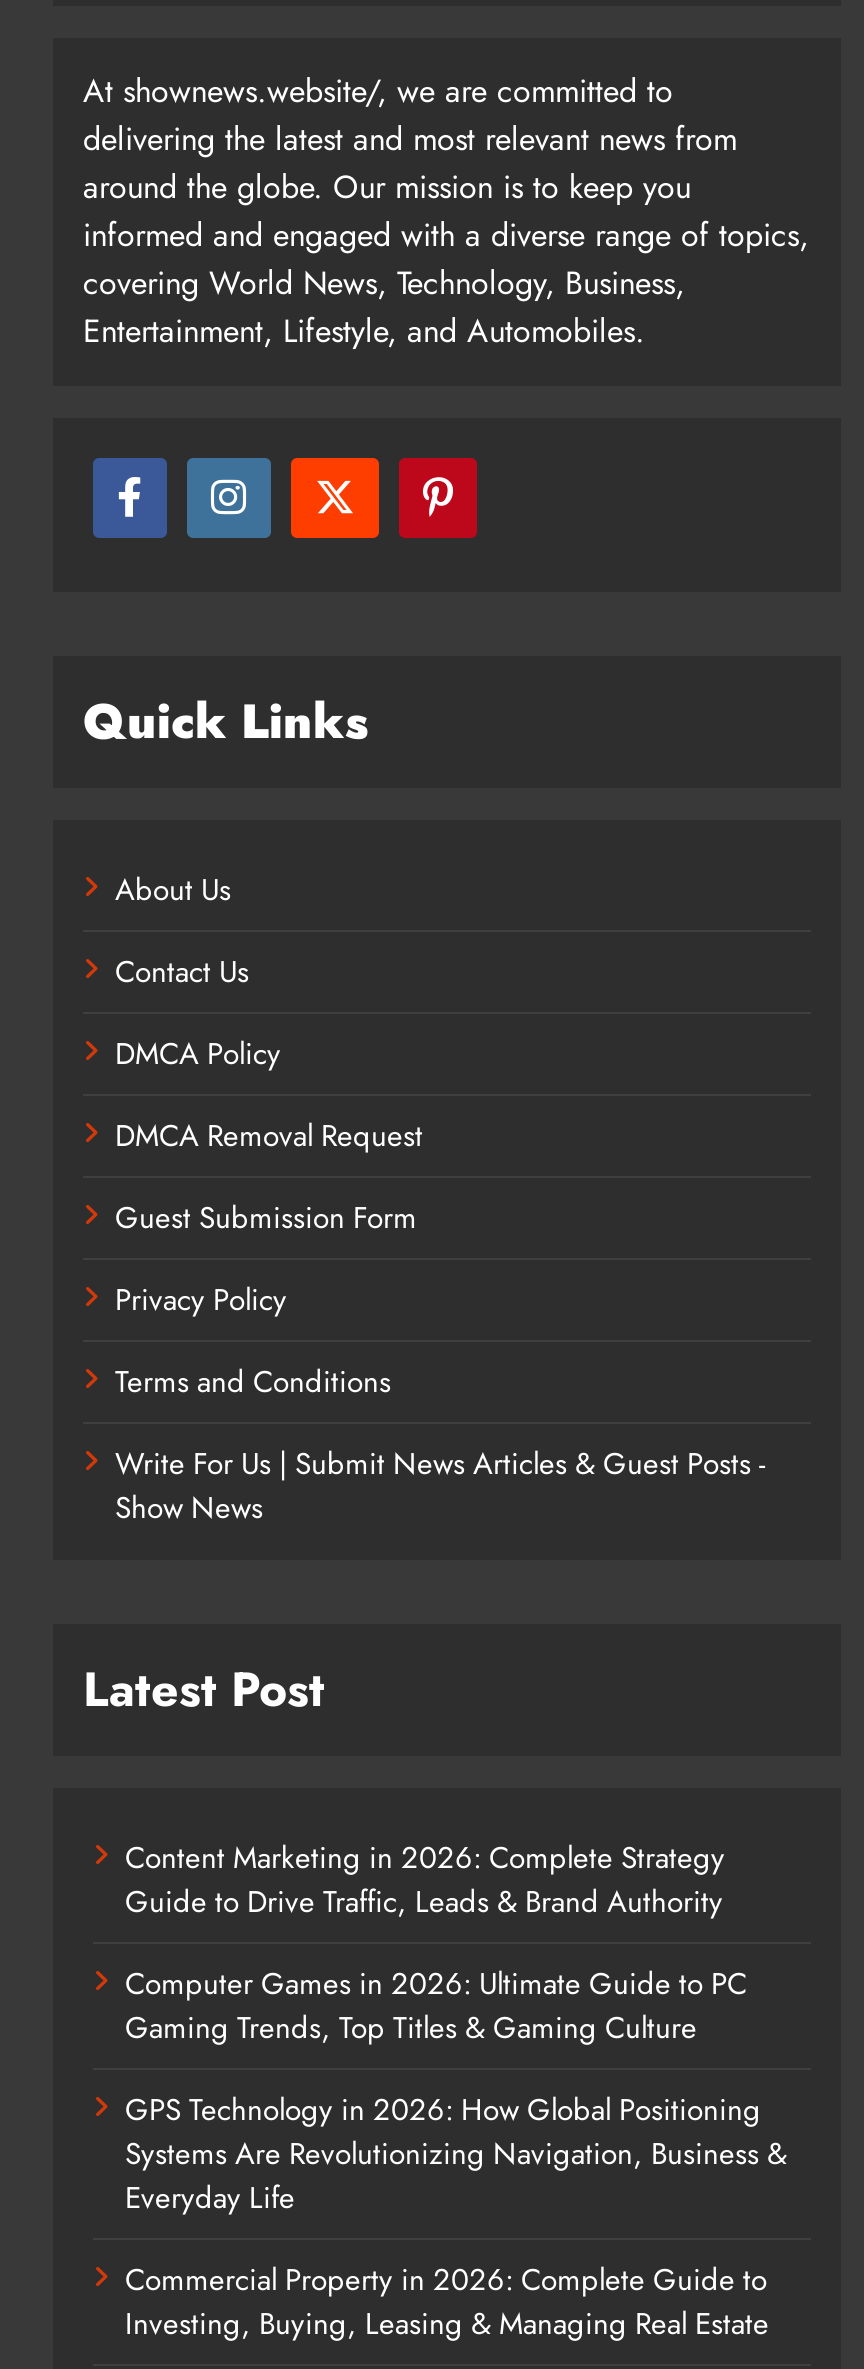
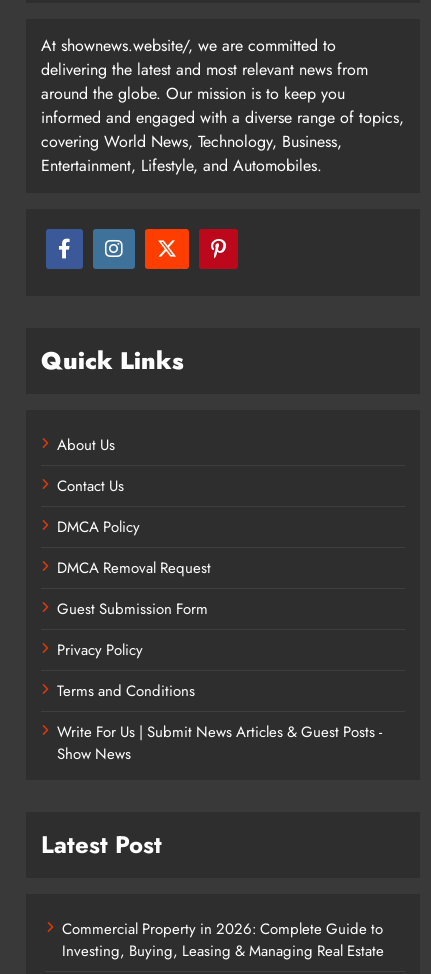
- Content Marketing in 2026: Complete Strategy
- Guide to Drive Traffic, Leads & Brand Authority
- Computer Games in 2026: Ultimate Guide to PC
- Gaming Trends, Top Titles & Gaming Culture
- GPS Technology in 2026: How Global Positioning
- Systems Are Revolutionizing Navigation, Business &
- Everyday Life
